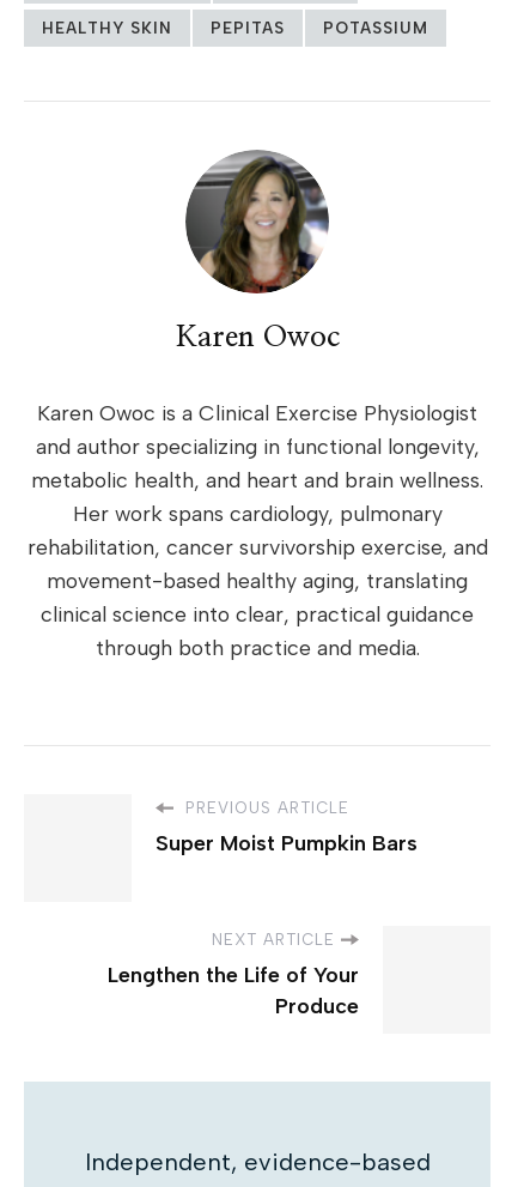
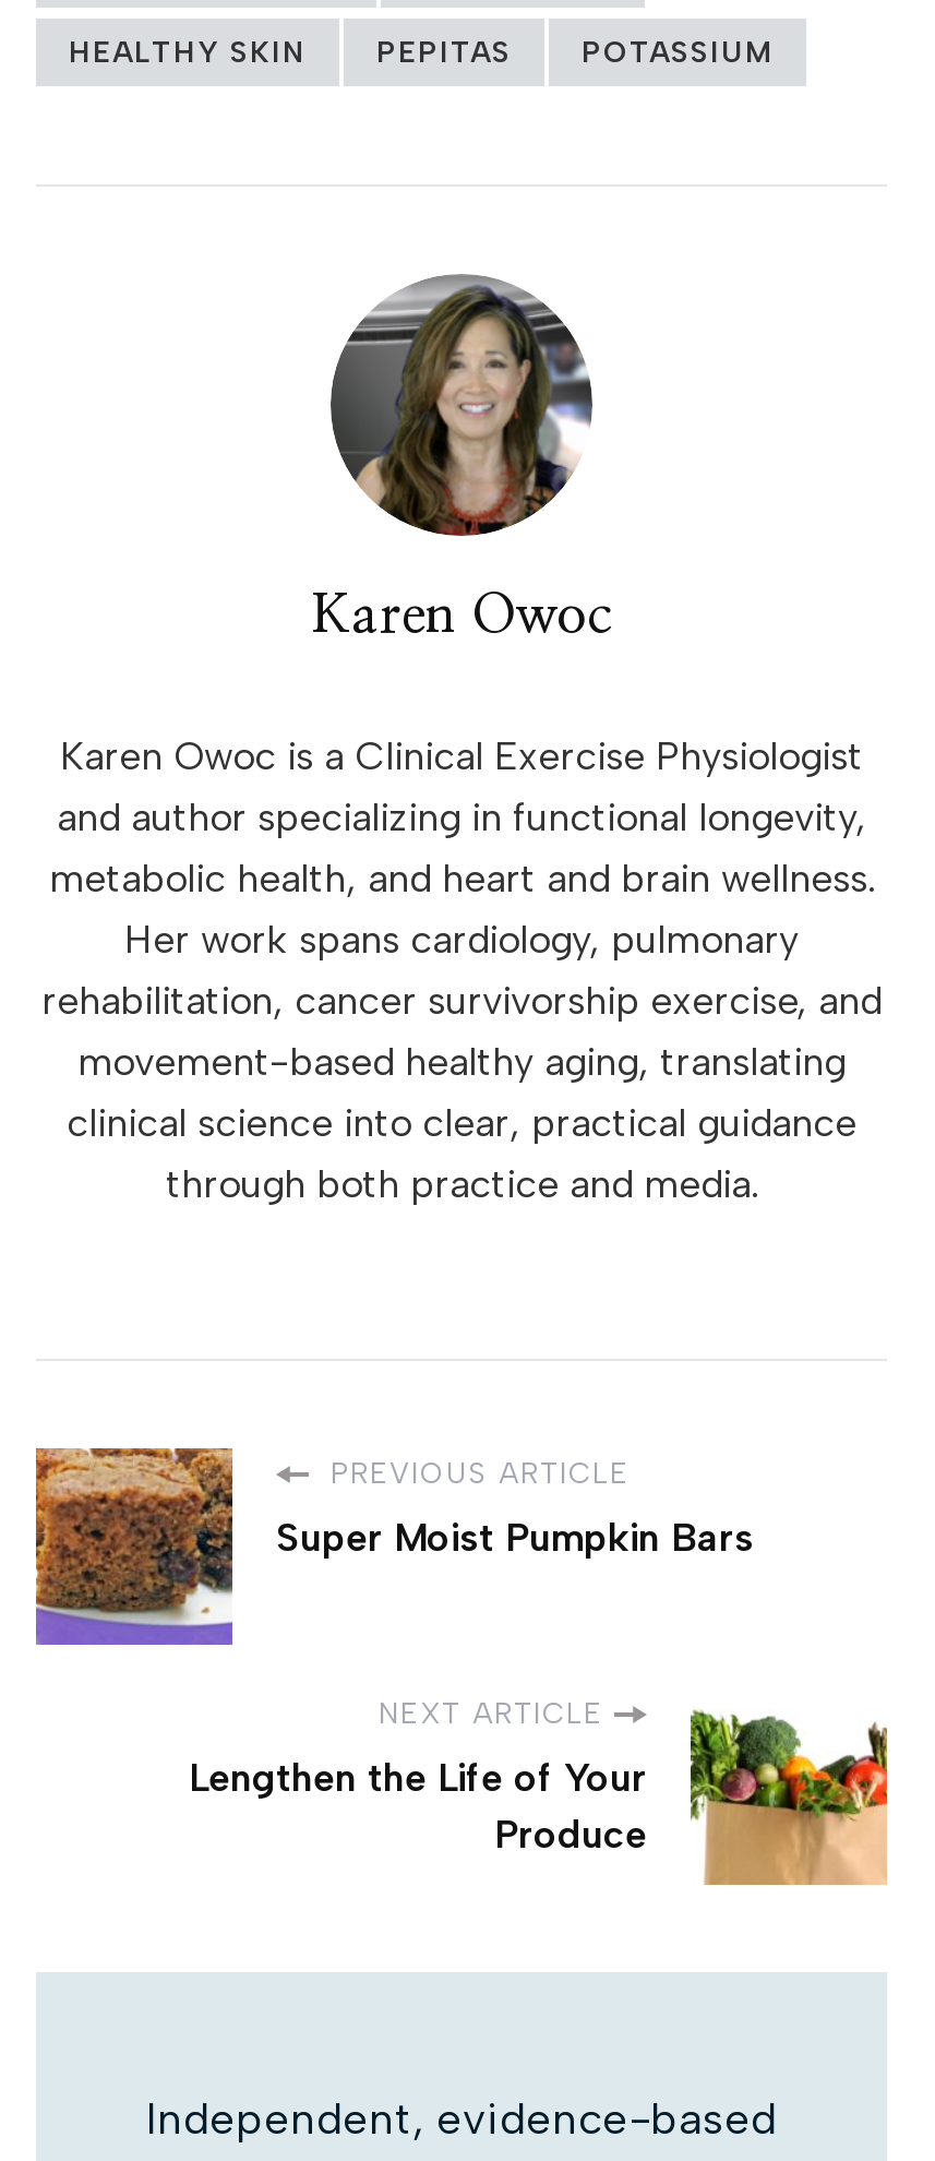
+ [image]

+ [image]
